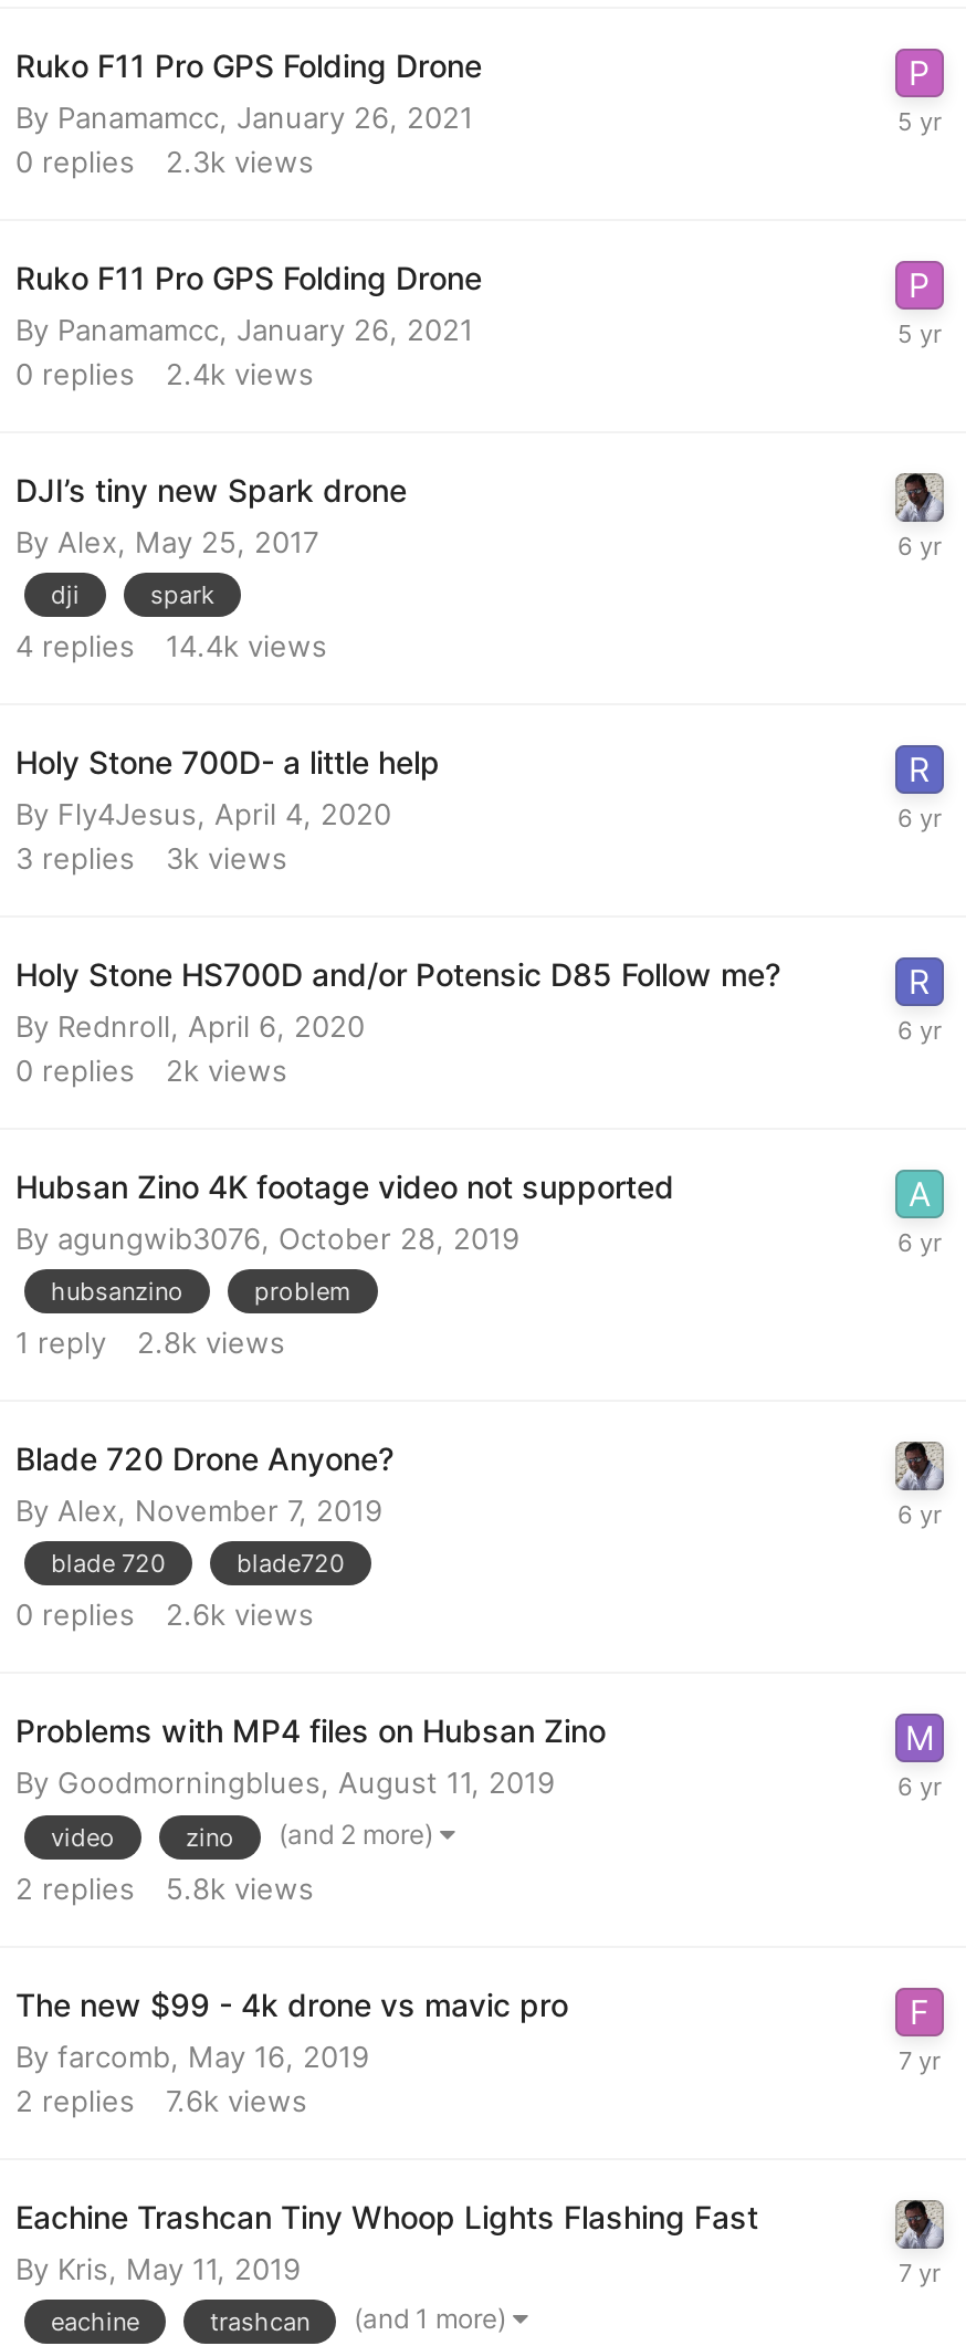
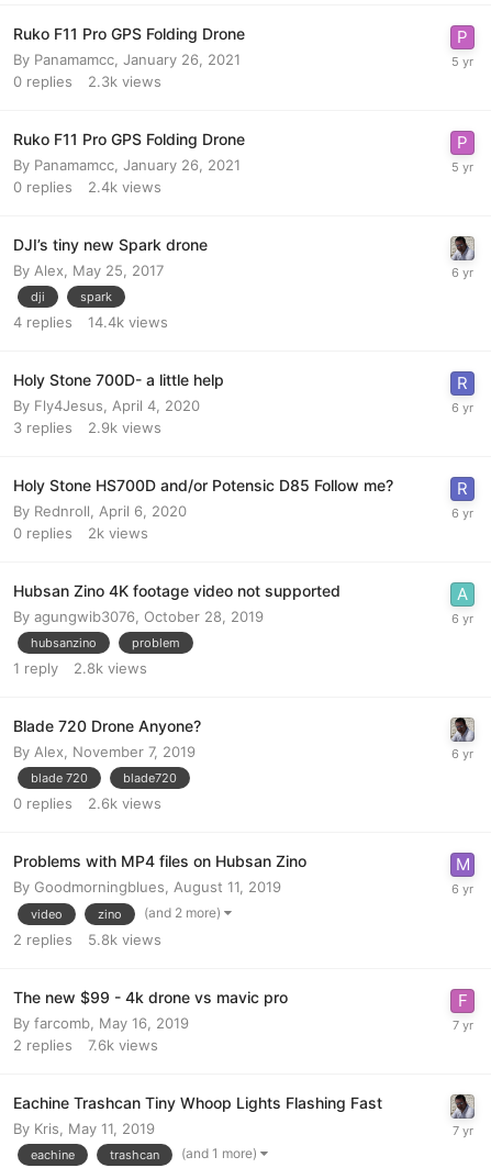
- 3 replies 3k views
+ 3 replies 2.9k views
